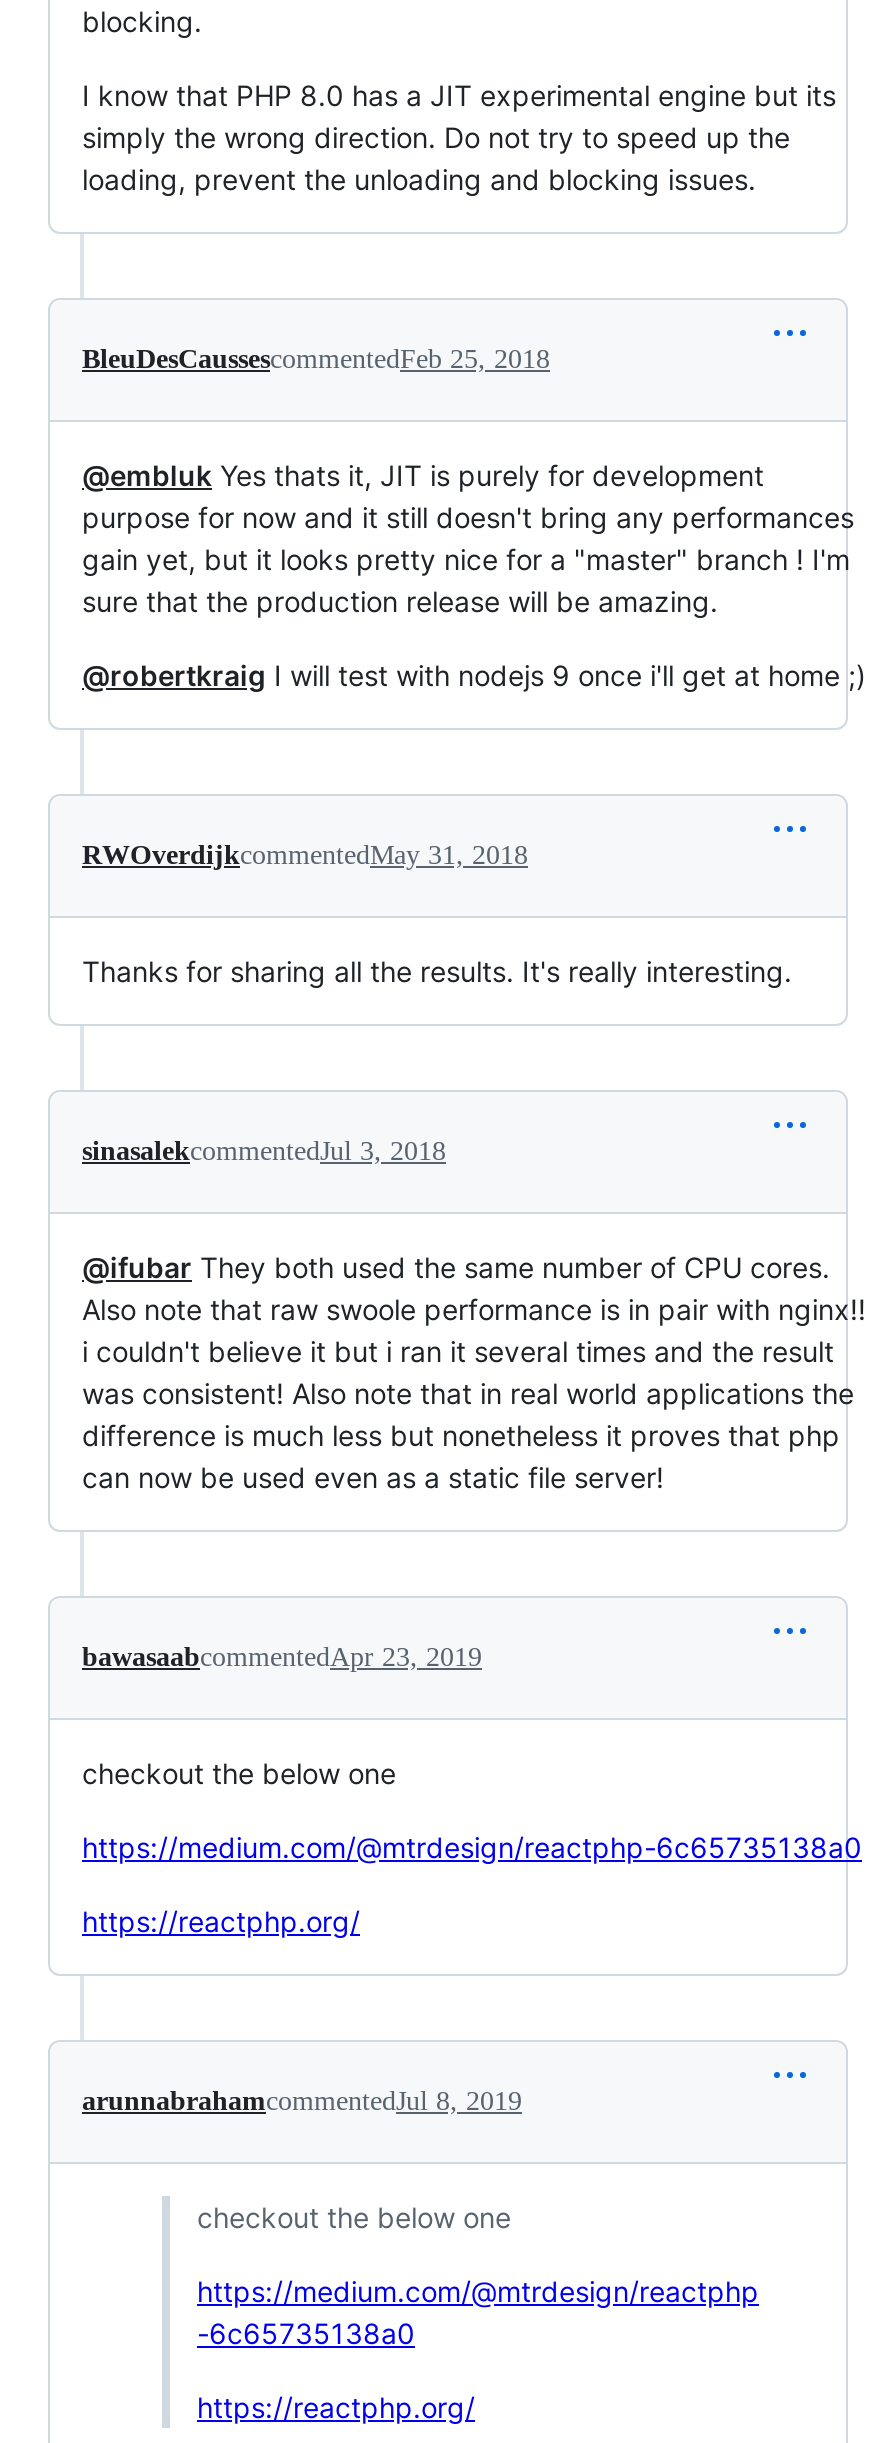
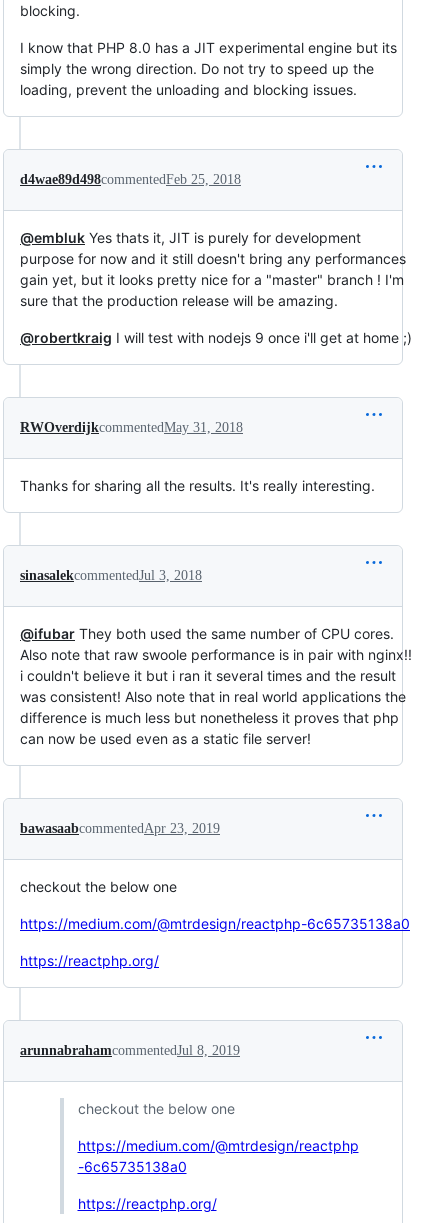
- BleuDesCaussescommentedFeb 25, 2018
+ d4wae89d498commentedFeb 25, 2018
